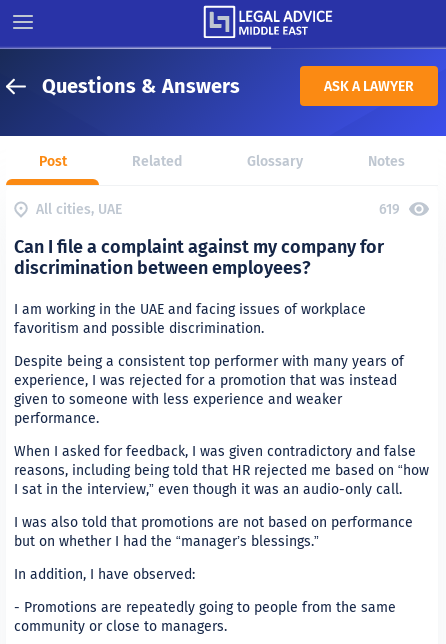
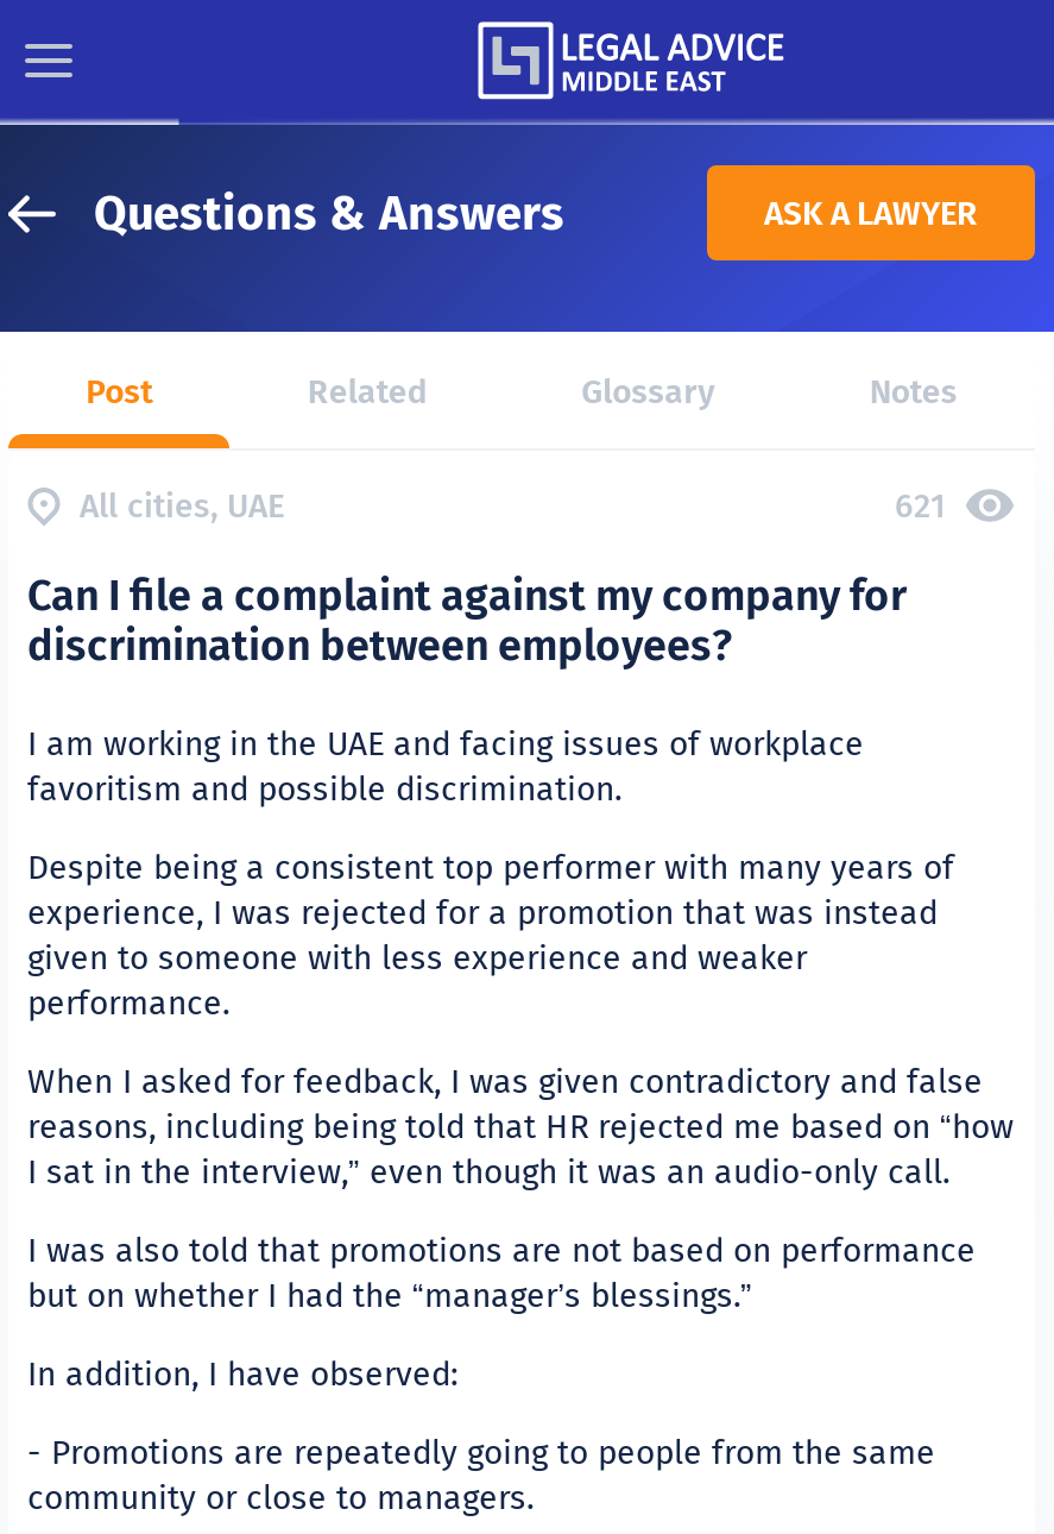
- 619
+ 621
